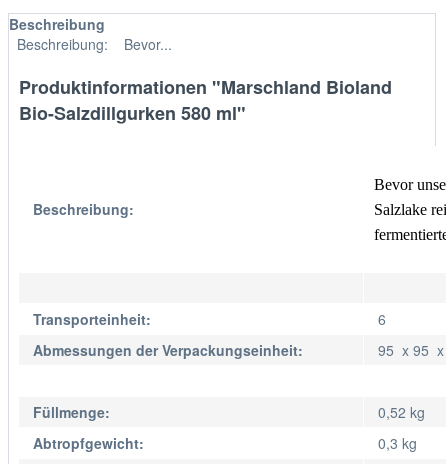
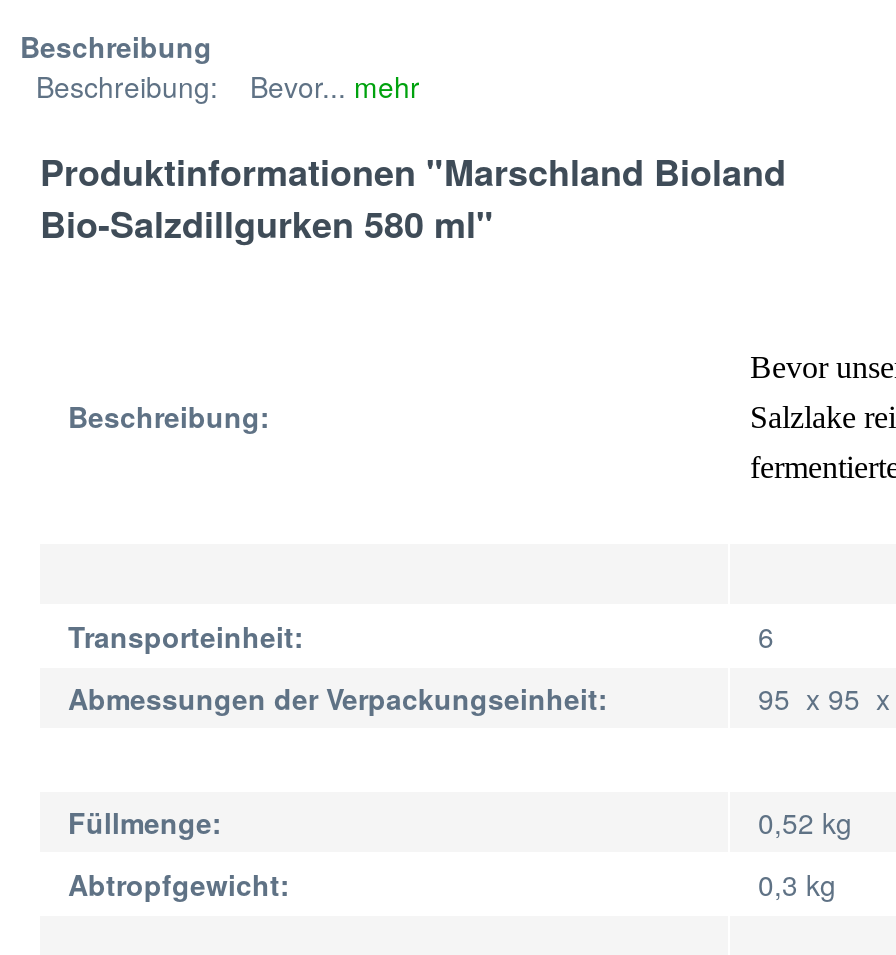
- Beschreibung: Bevor...
+ Beschreibung: Bevor... mehr
